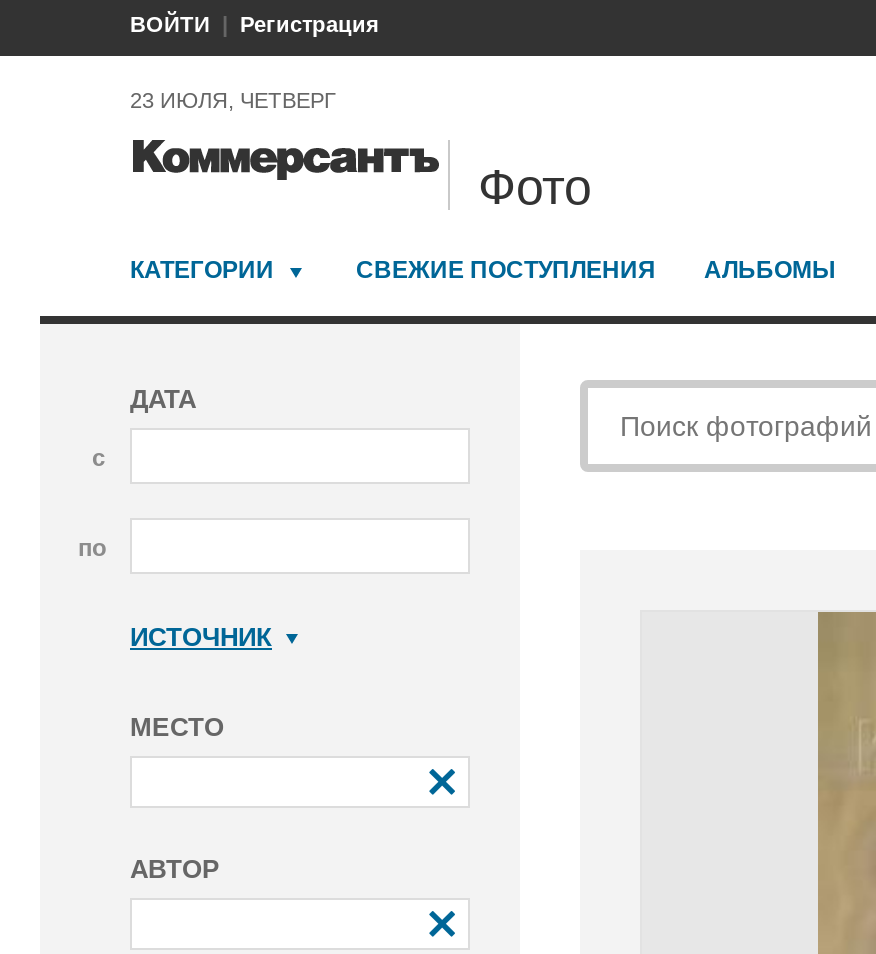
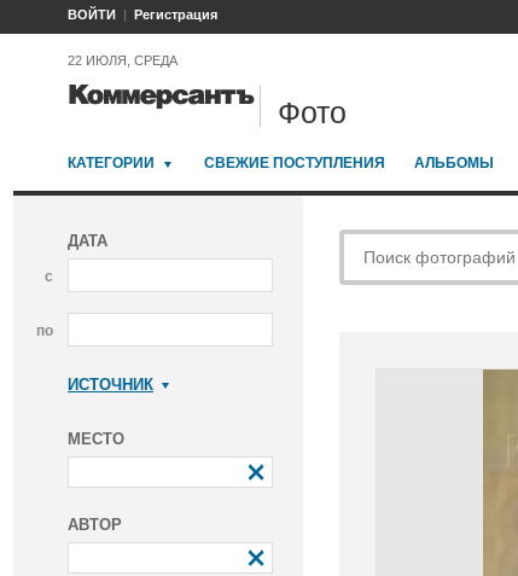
- 23 ИЮЛЯ, ЧЕТВЕРГ
+ 22 ИЮЛЯ, СРЕДА
